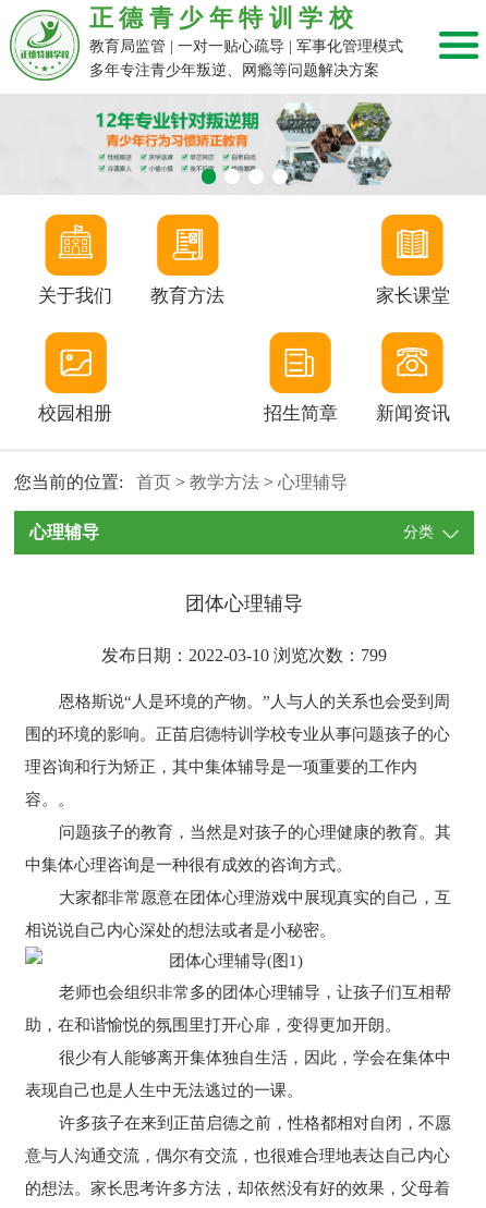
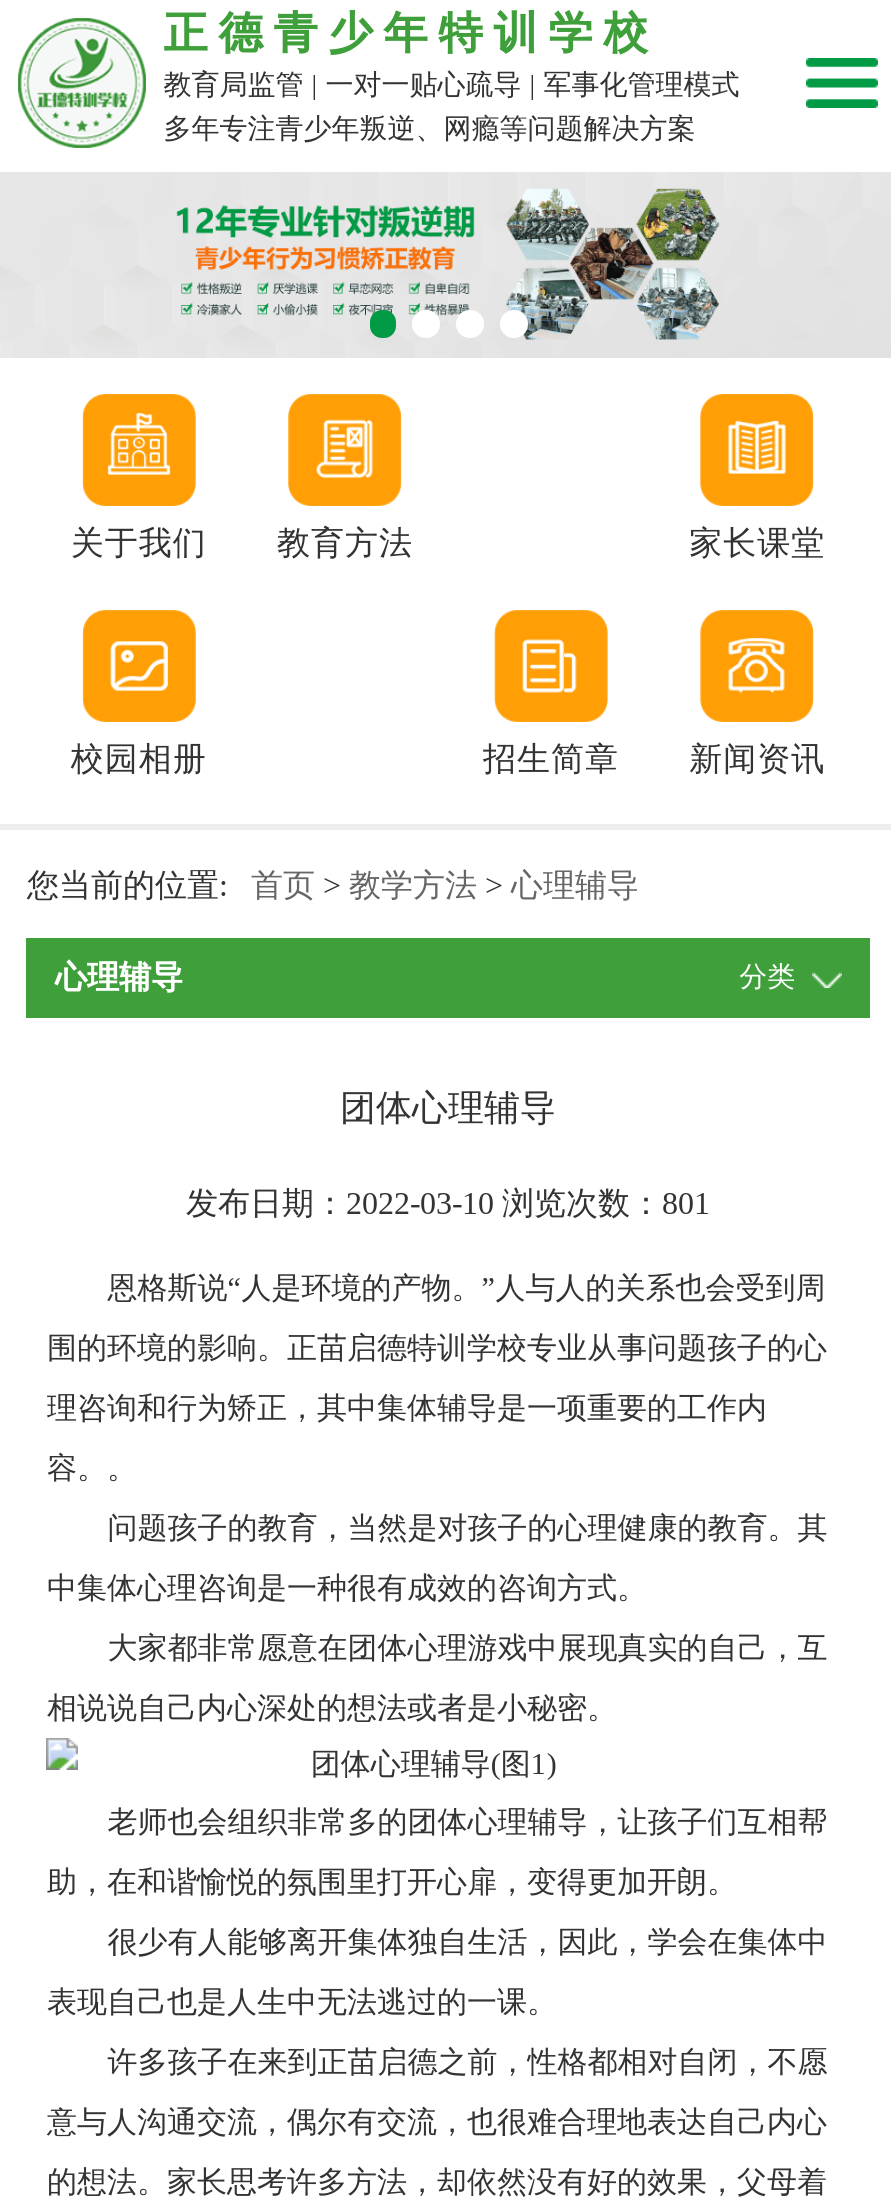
- 发布日期：2022-03-10 浏览次数：799
+ 发布日期：2022-03-10 浏览次数：801
